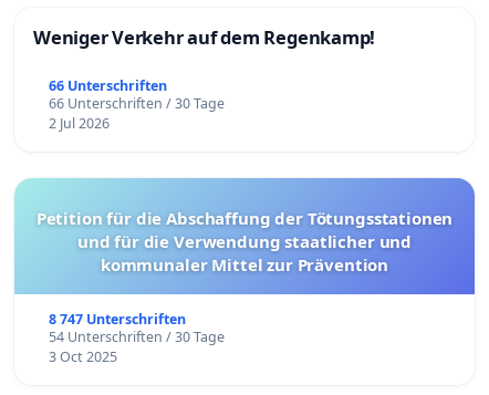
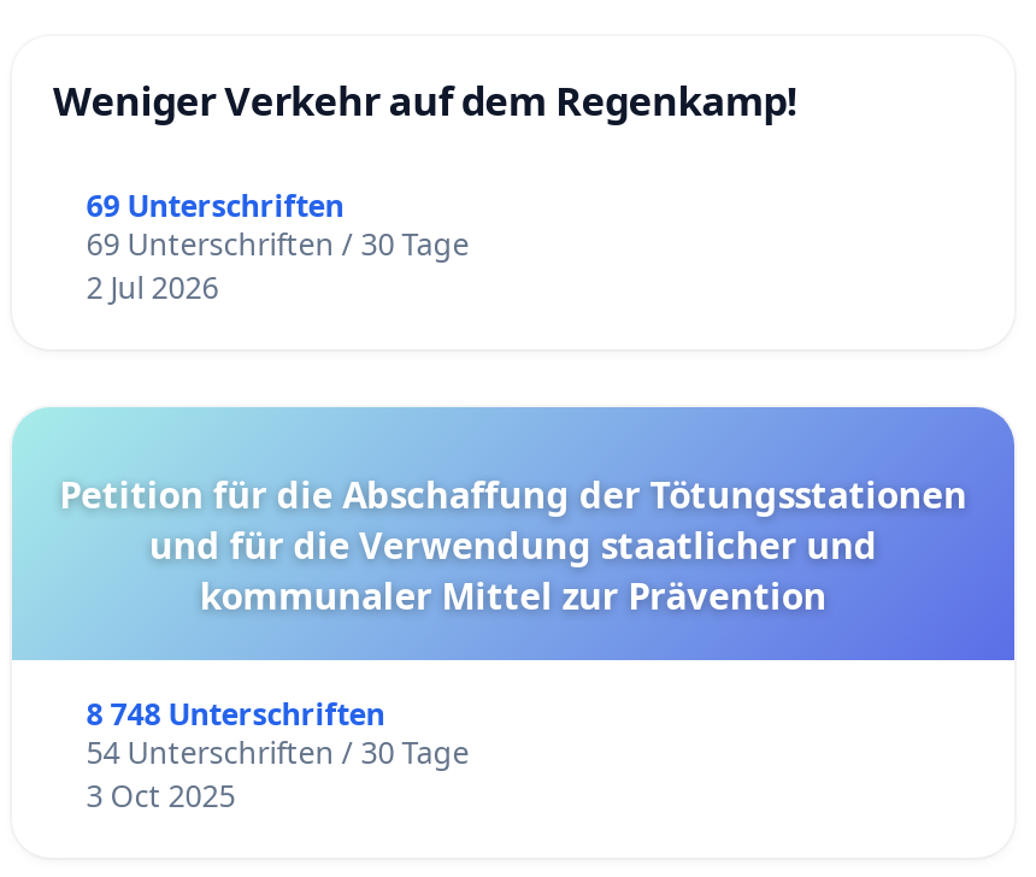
- 66 Unterschriften
+ 69 Unterschriften

- 66 Unterschriften / 30 Tage
+ 69 Unterschriften / 30 Tage

- 8 747 Unterschriften
+ 8 748 Unterschriften
